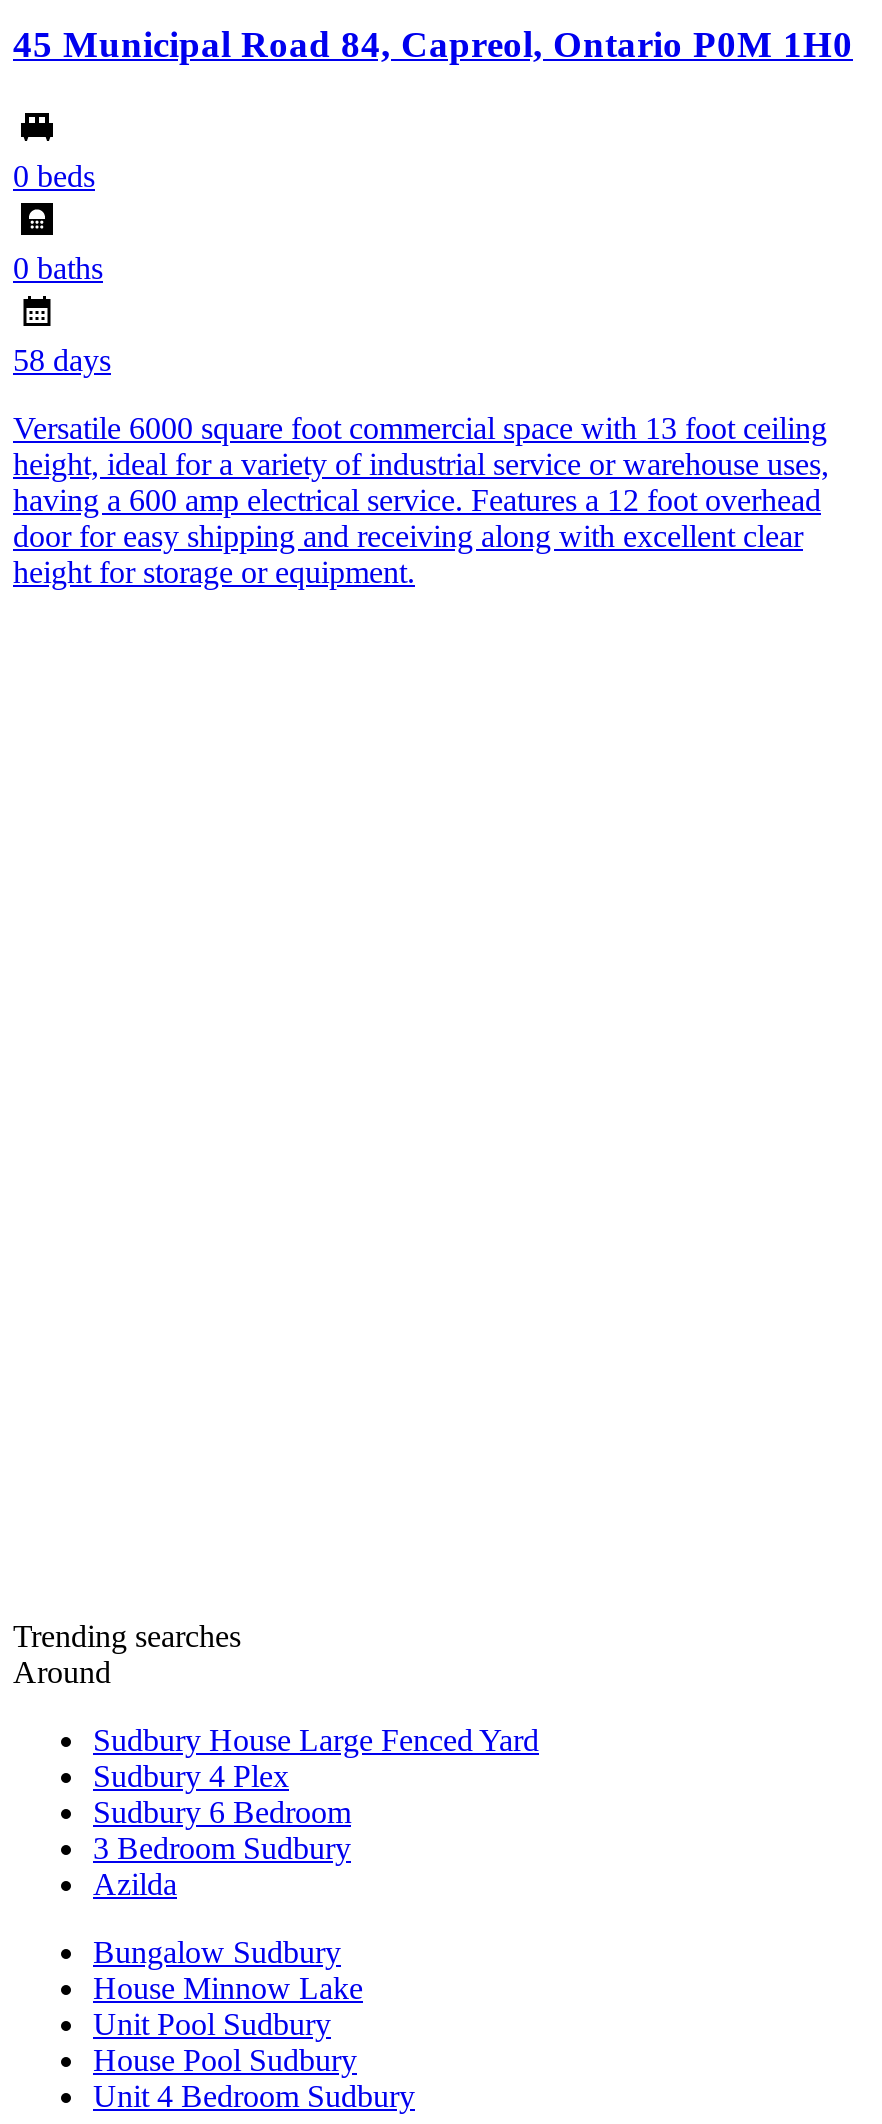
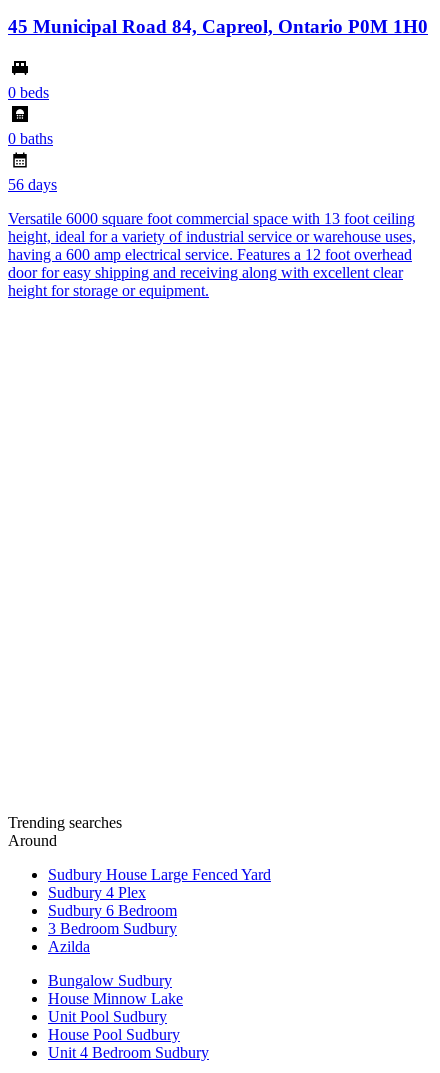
- 58 days
+ 56 days
